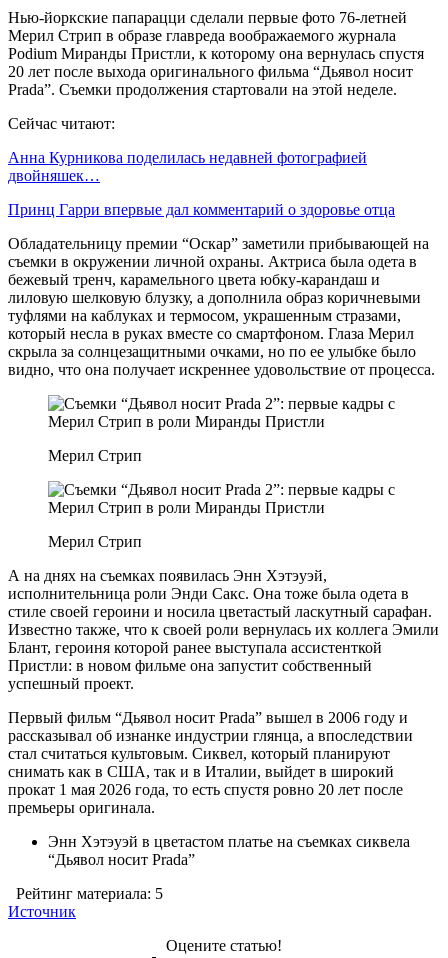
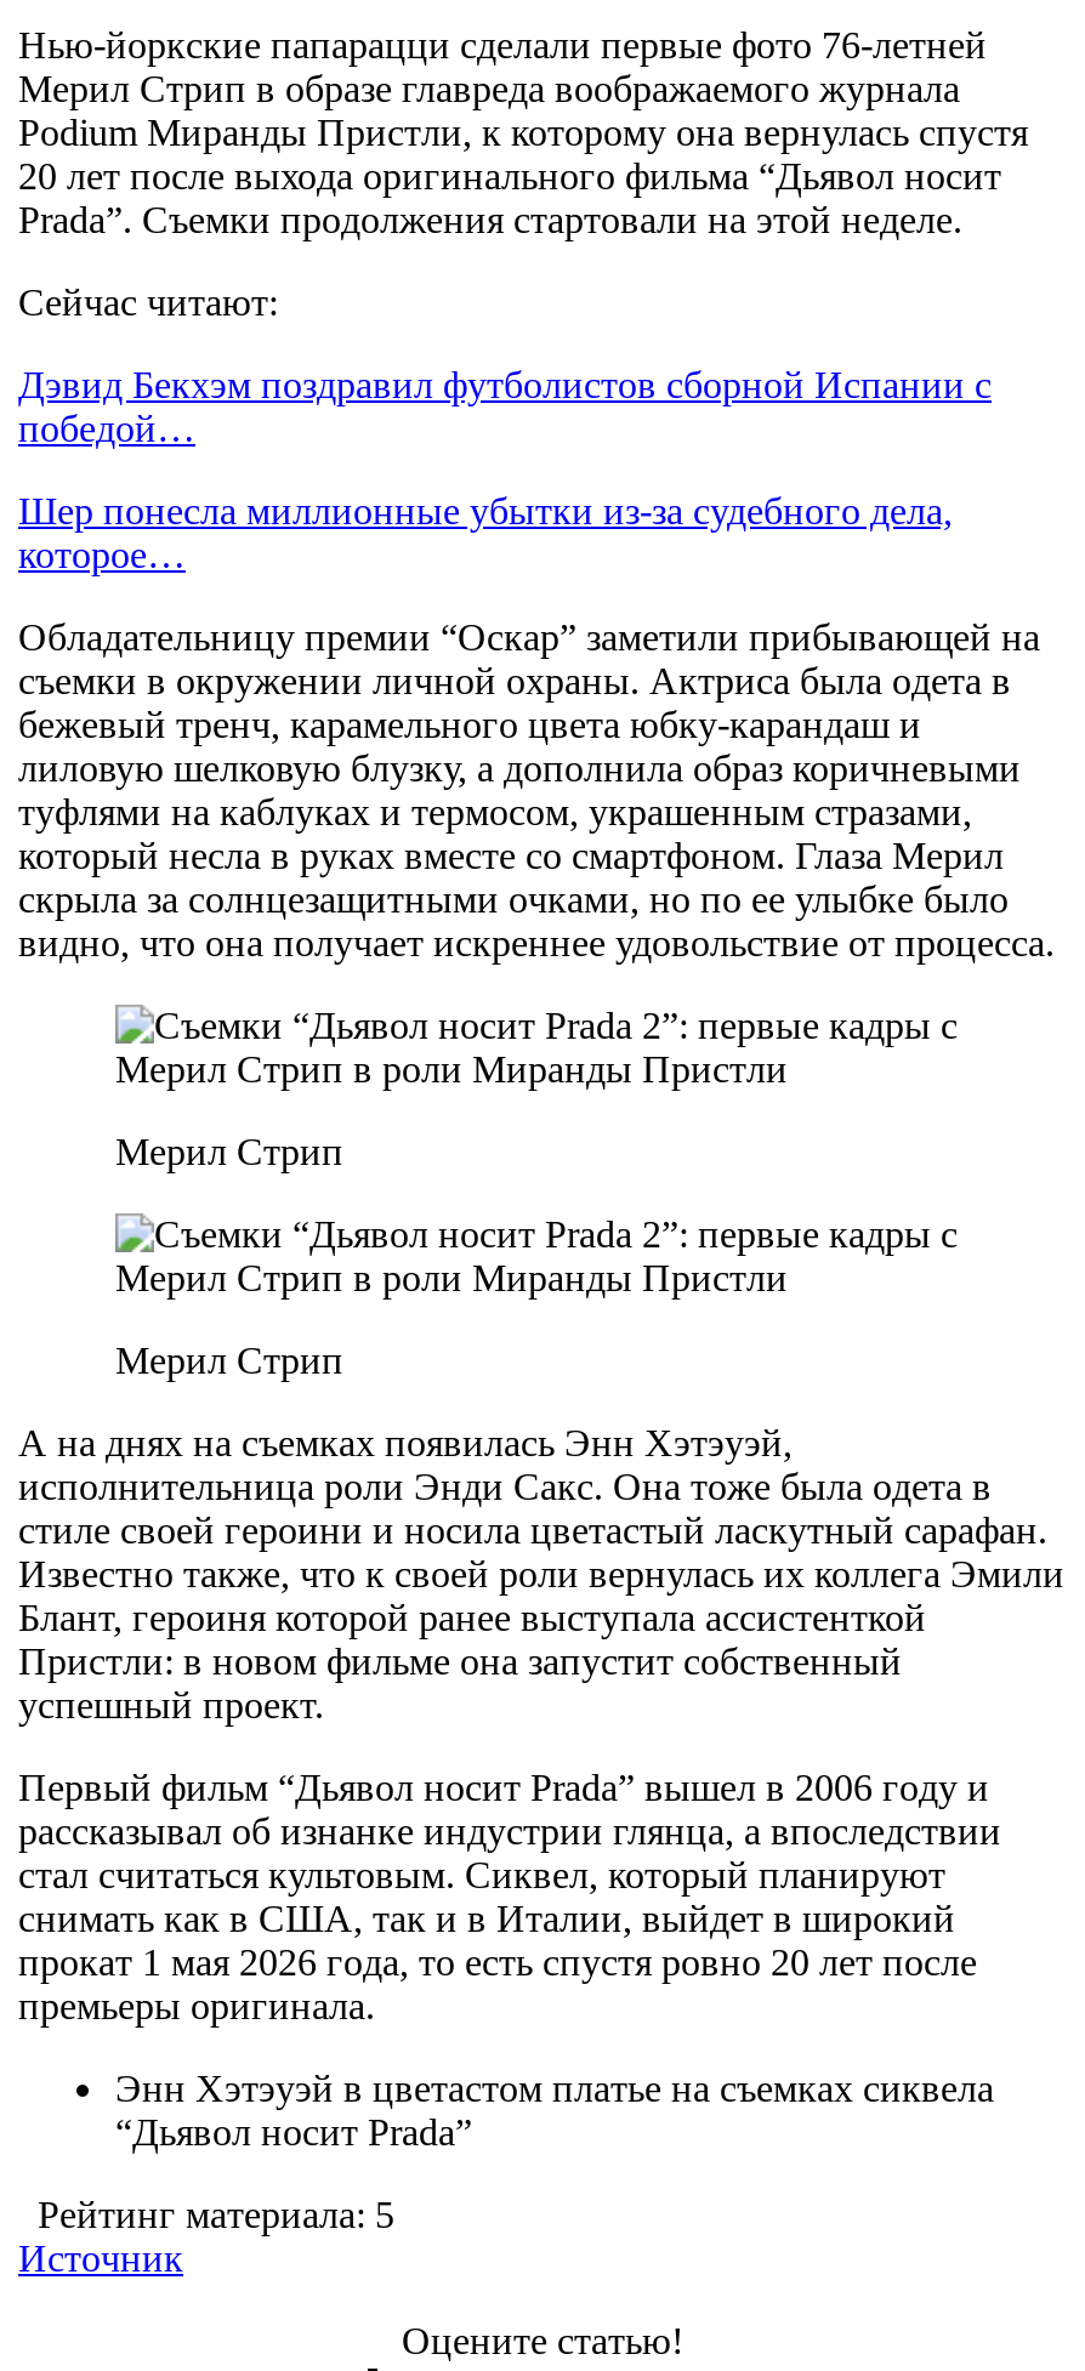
- Анна Курникова поделилась недавней фотографией
- двойняшек…
+ Дэвид Бекхэм поздравил футболистов сборной Испании с
+ победой…

- Принц Гарри впервые дал комментарий о здоровье отца
+ Шер понесла миллионные убытки из-за судебного дела,
+ которое…
